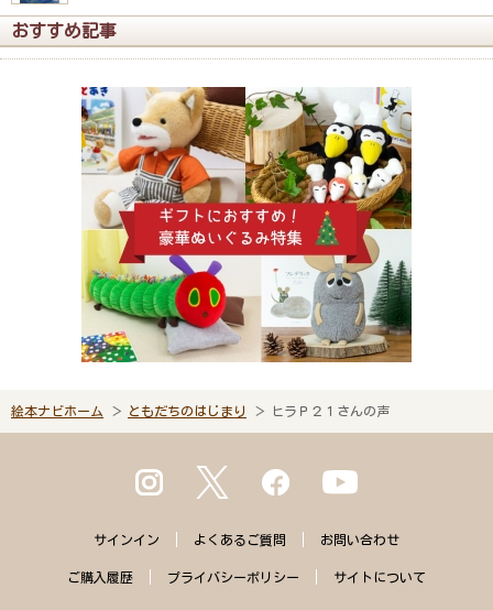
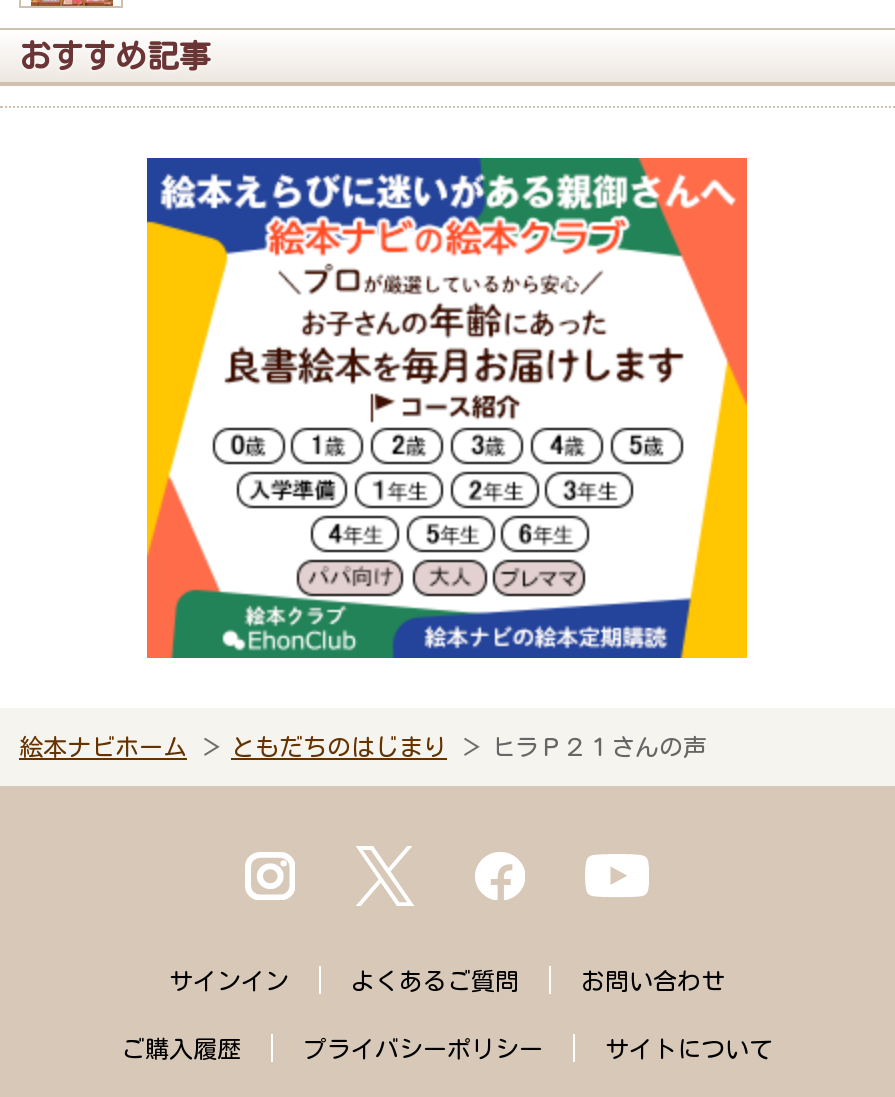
- [image]
+ [image]
